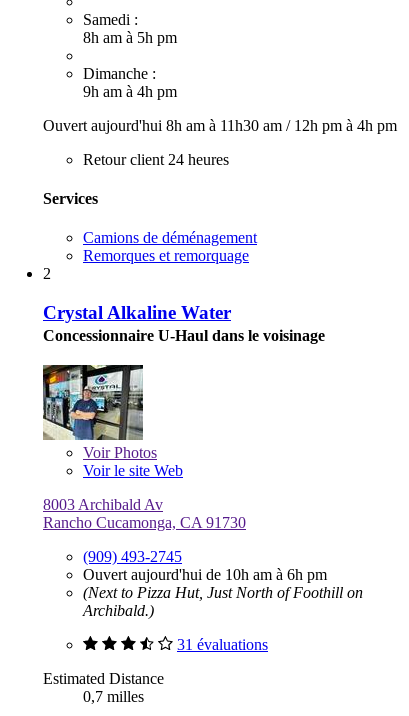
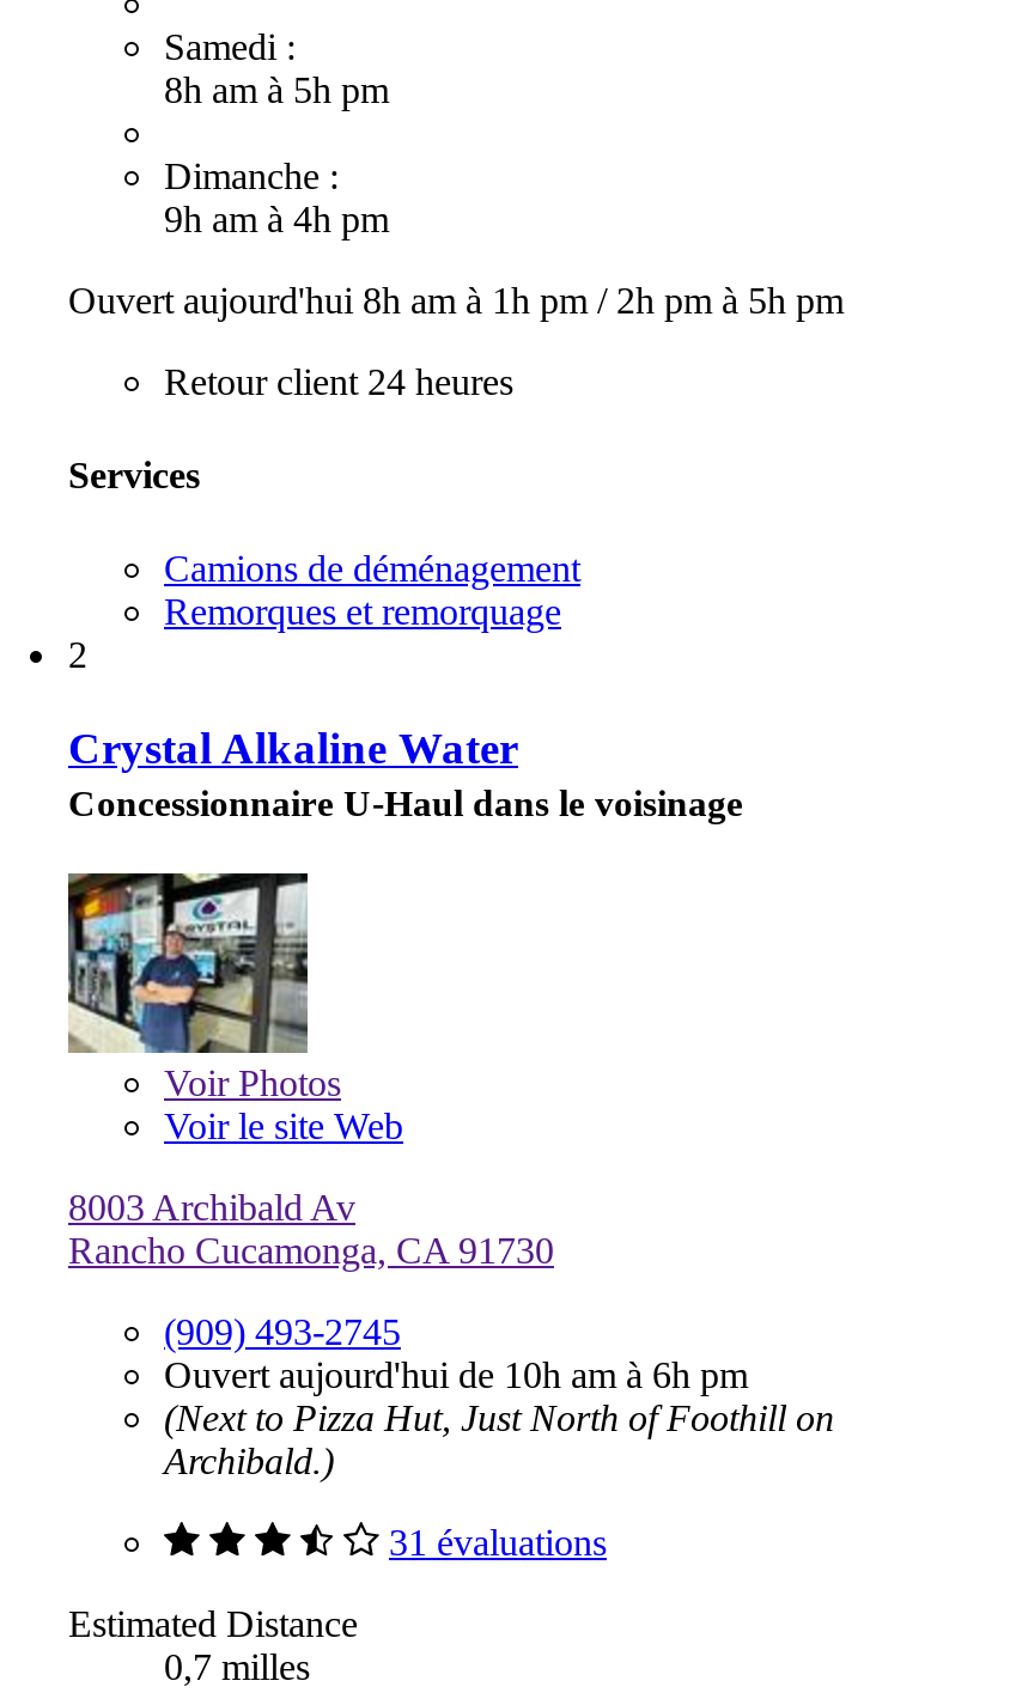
- Ouvert aujourd'hui 8h am à 11h30 am / 12h pm à 4h pm
+ Ouvert aujourd'hui 8h am à 1h pm / 2h pm à 5h pm
